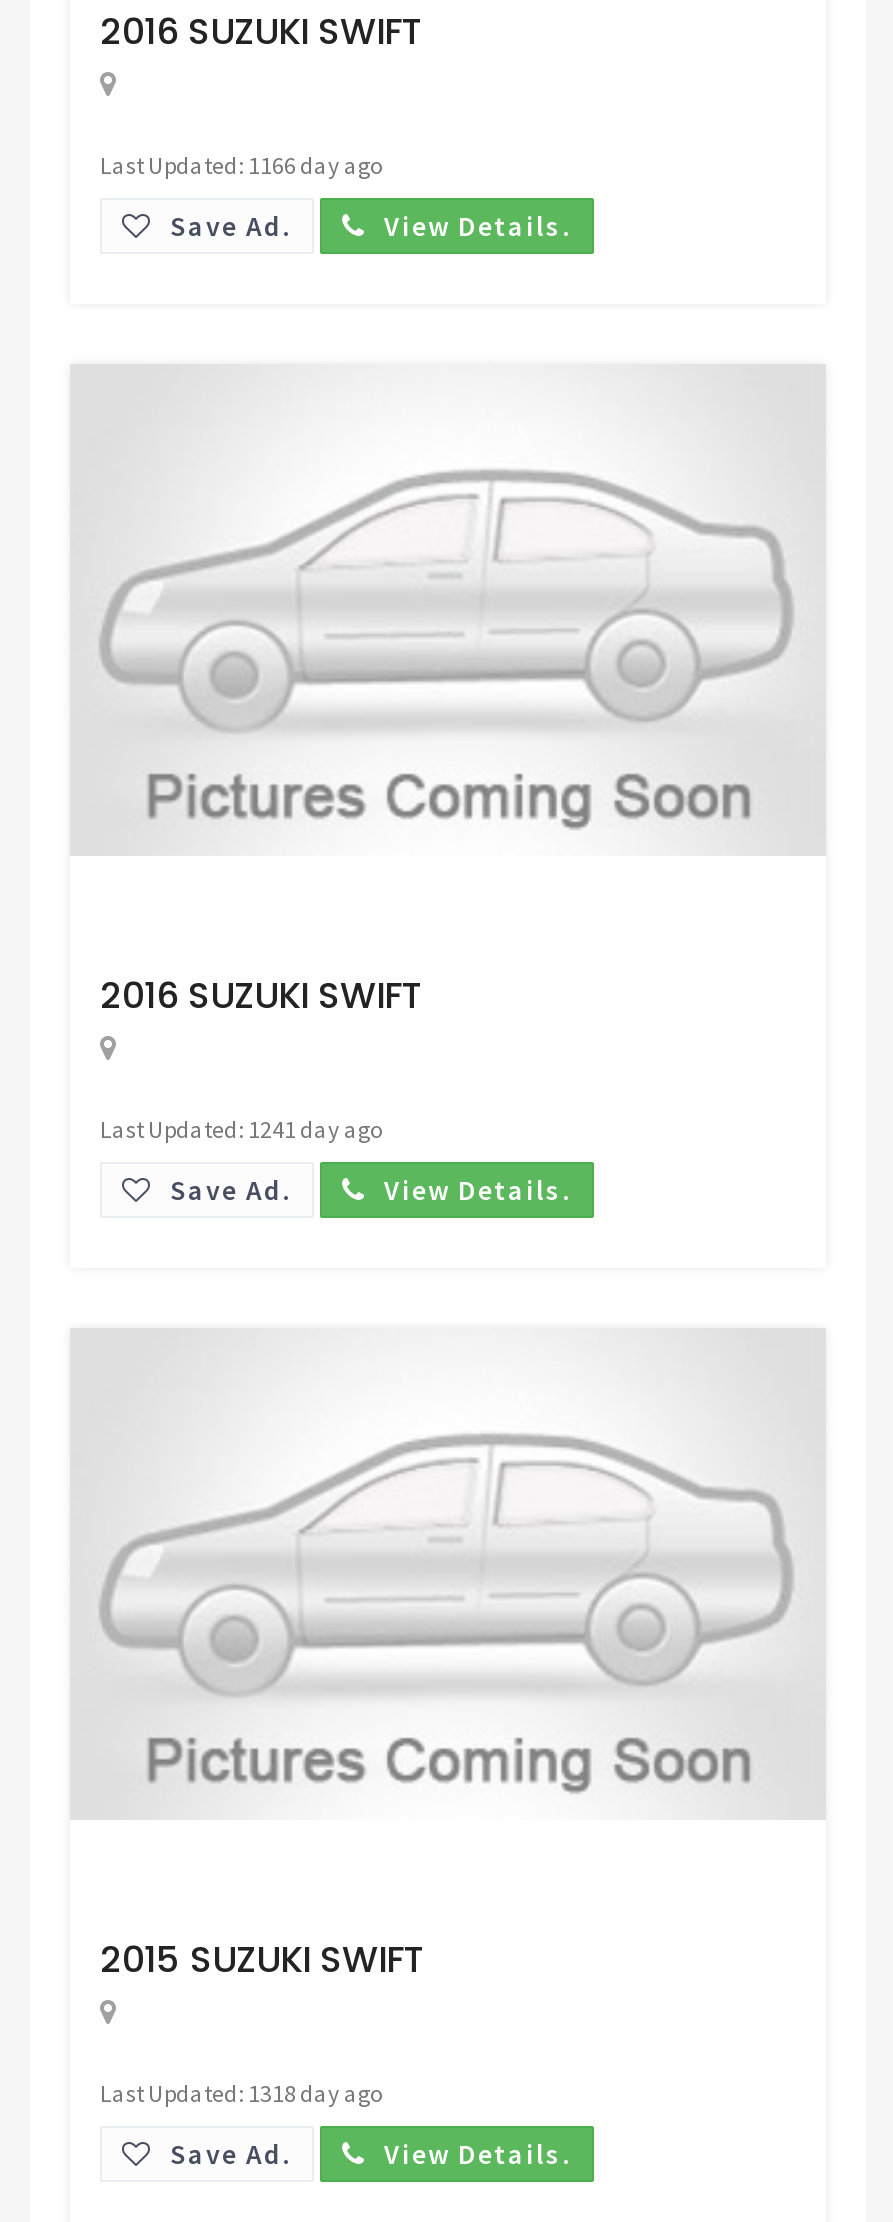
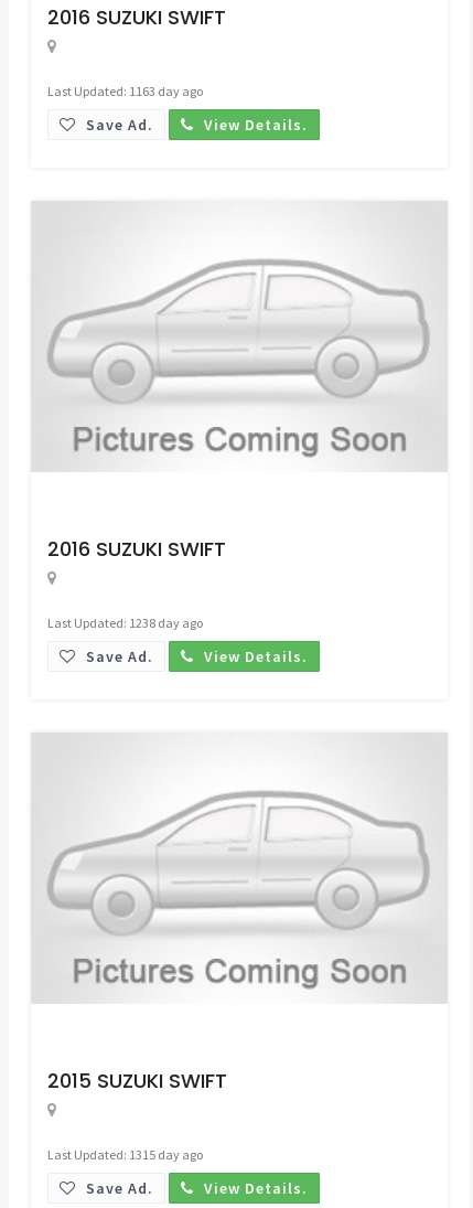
- Last Updated: 1166 day ago
+ Last Updated: 1163 day ago

- Last Updated: 1241 day ago
+ Last Updated: 1238 day ago

- Last Updated: 1318 day ago
+ Last Updated: 1315 day ago
